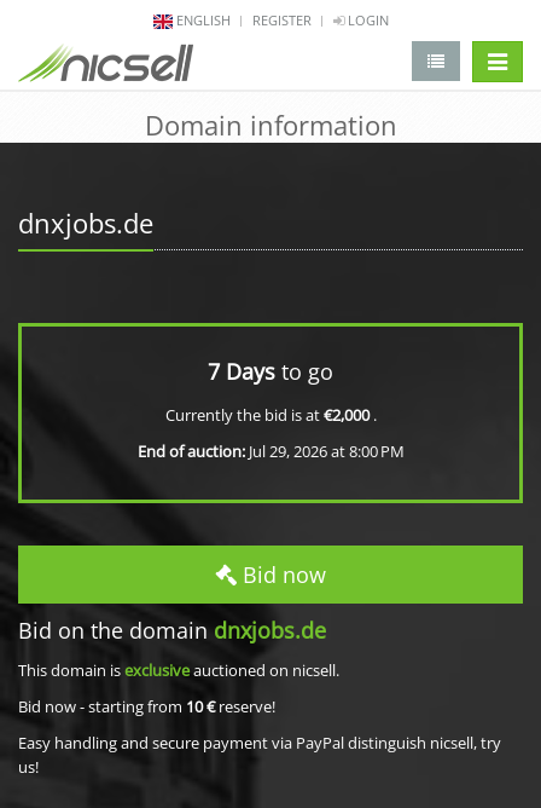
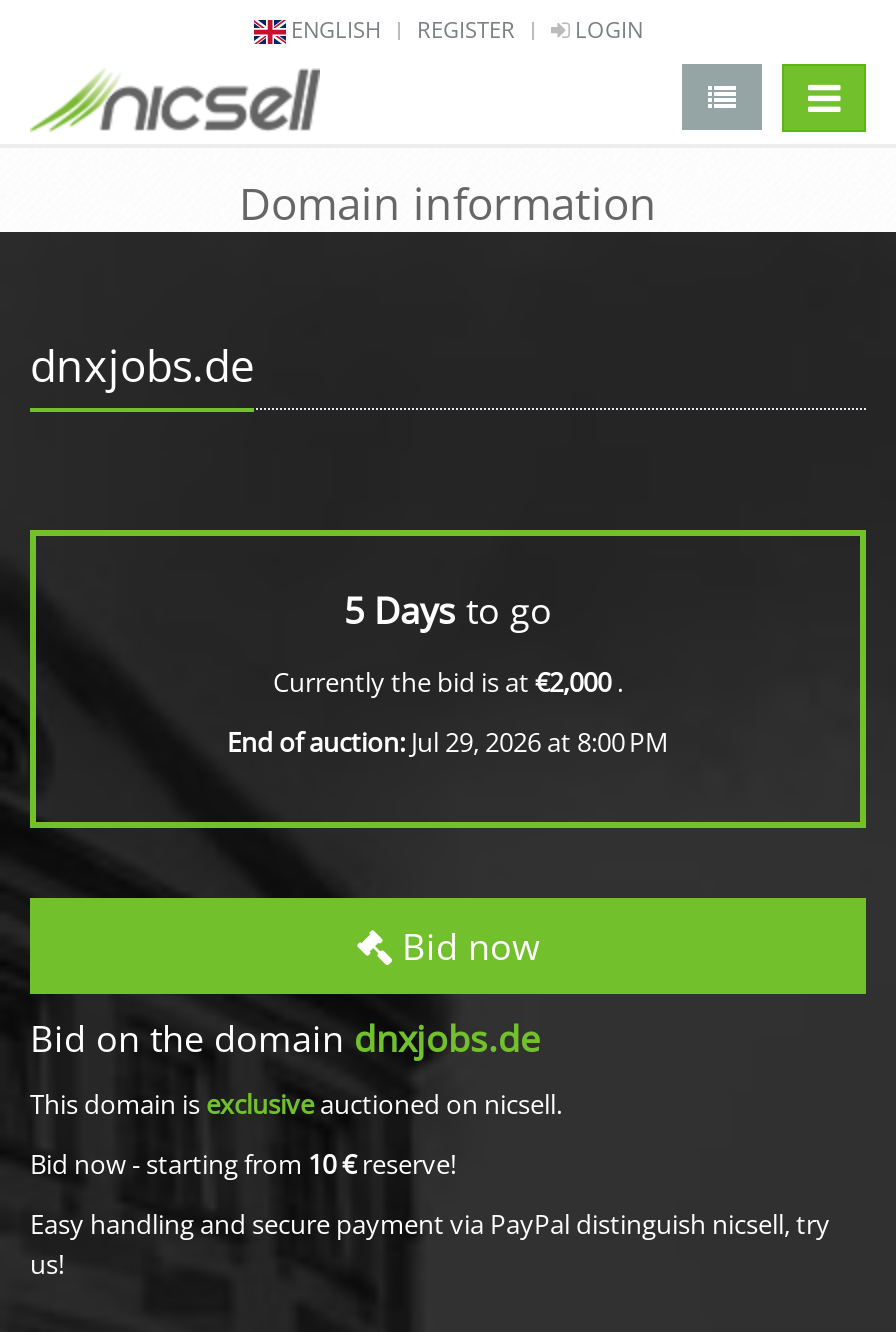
- 7 Days to go
+ 5 Days to go
